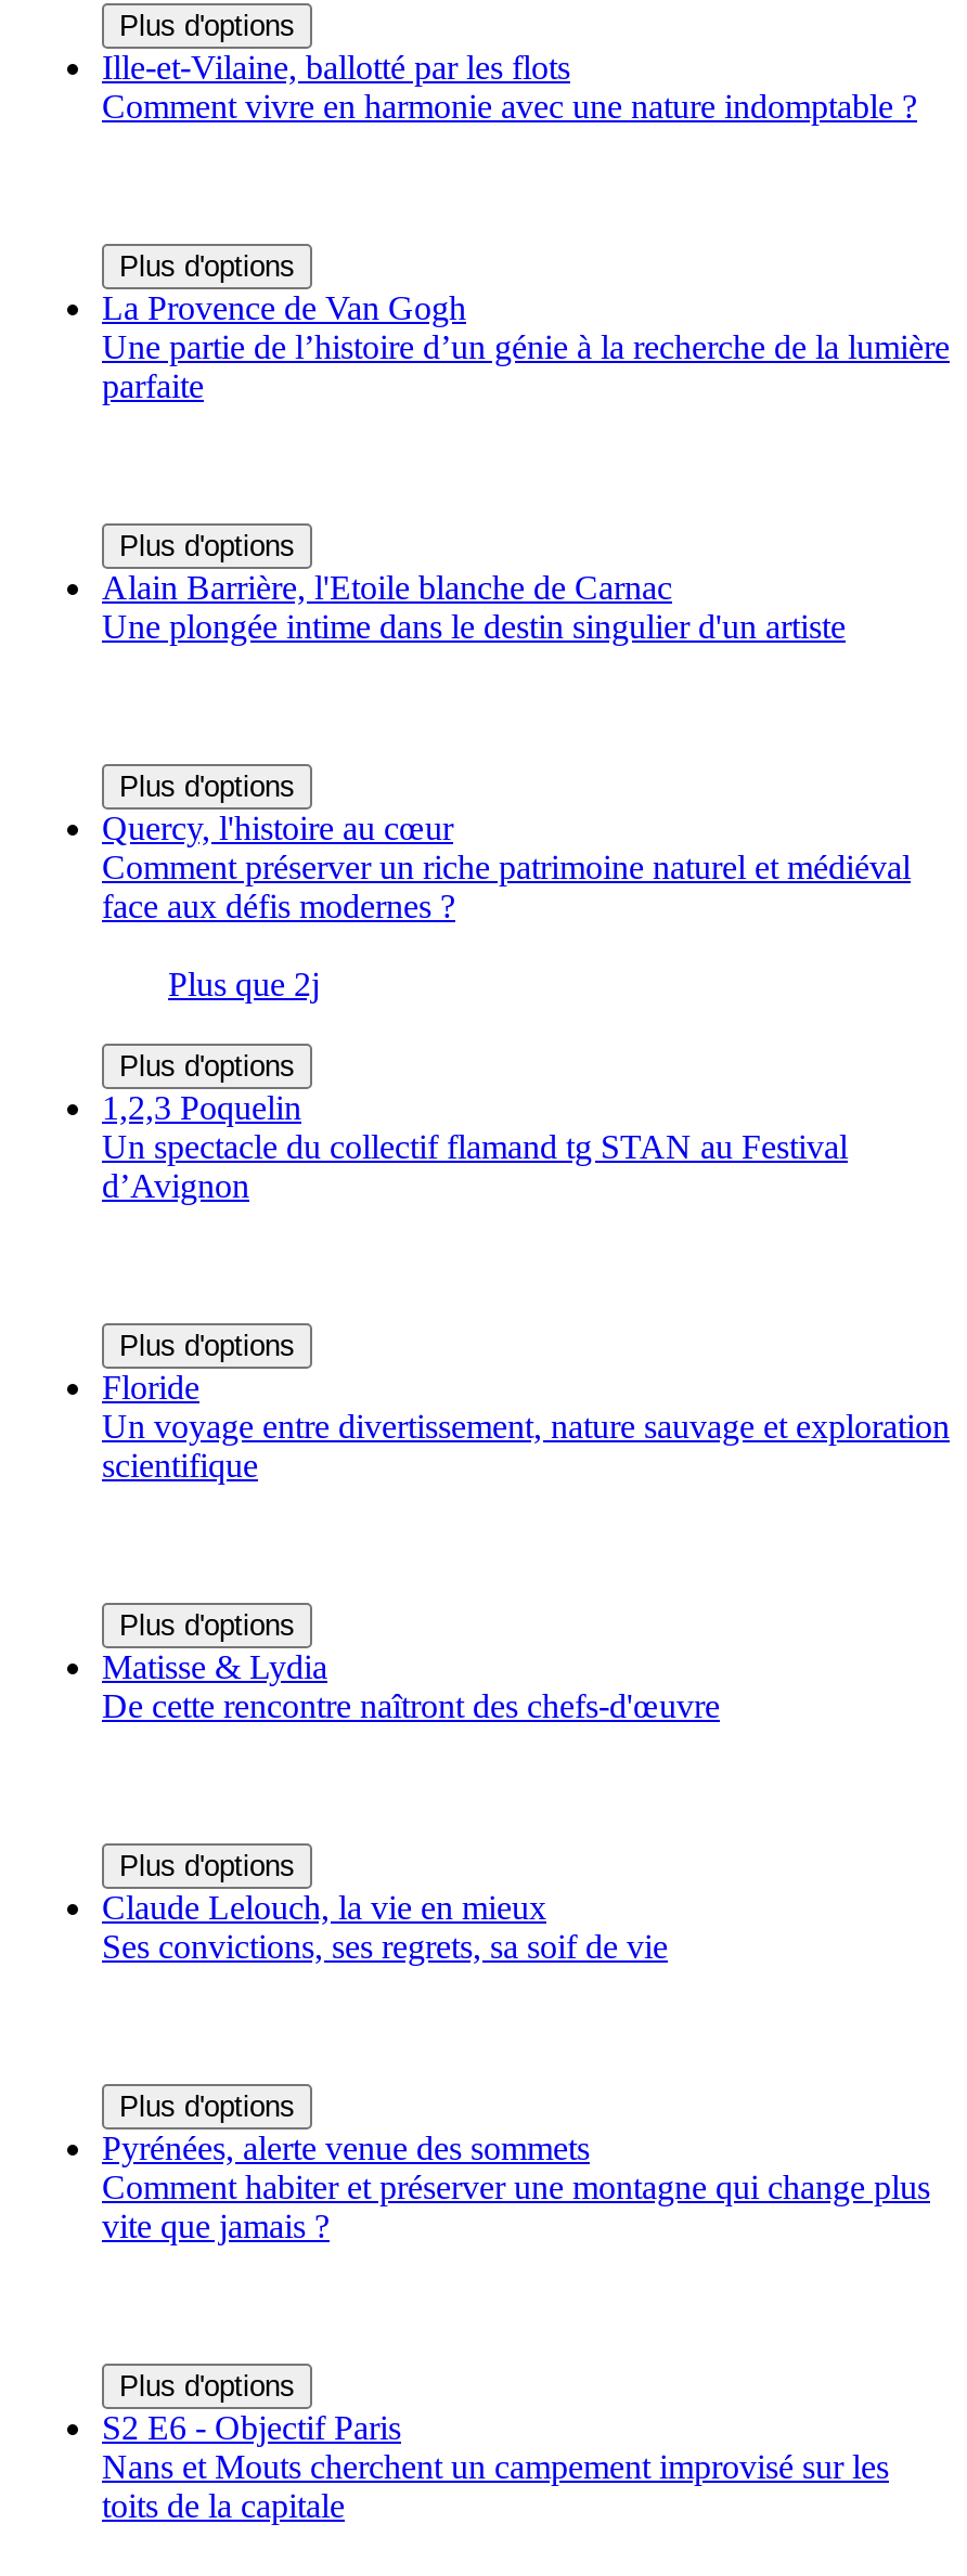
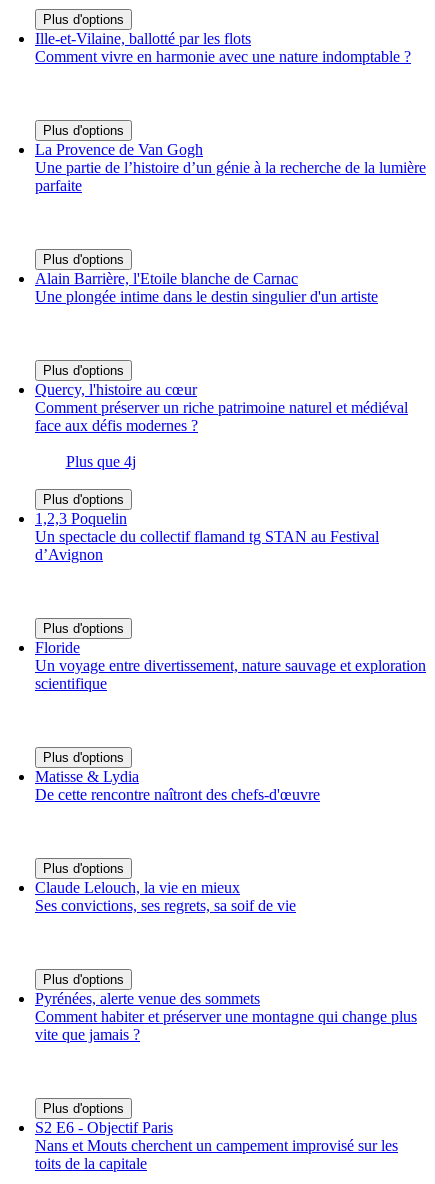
- Plus que 2j
+ Plus que 4j
